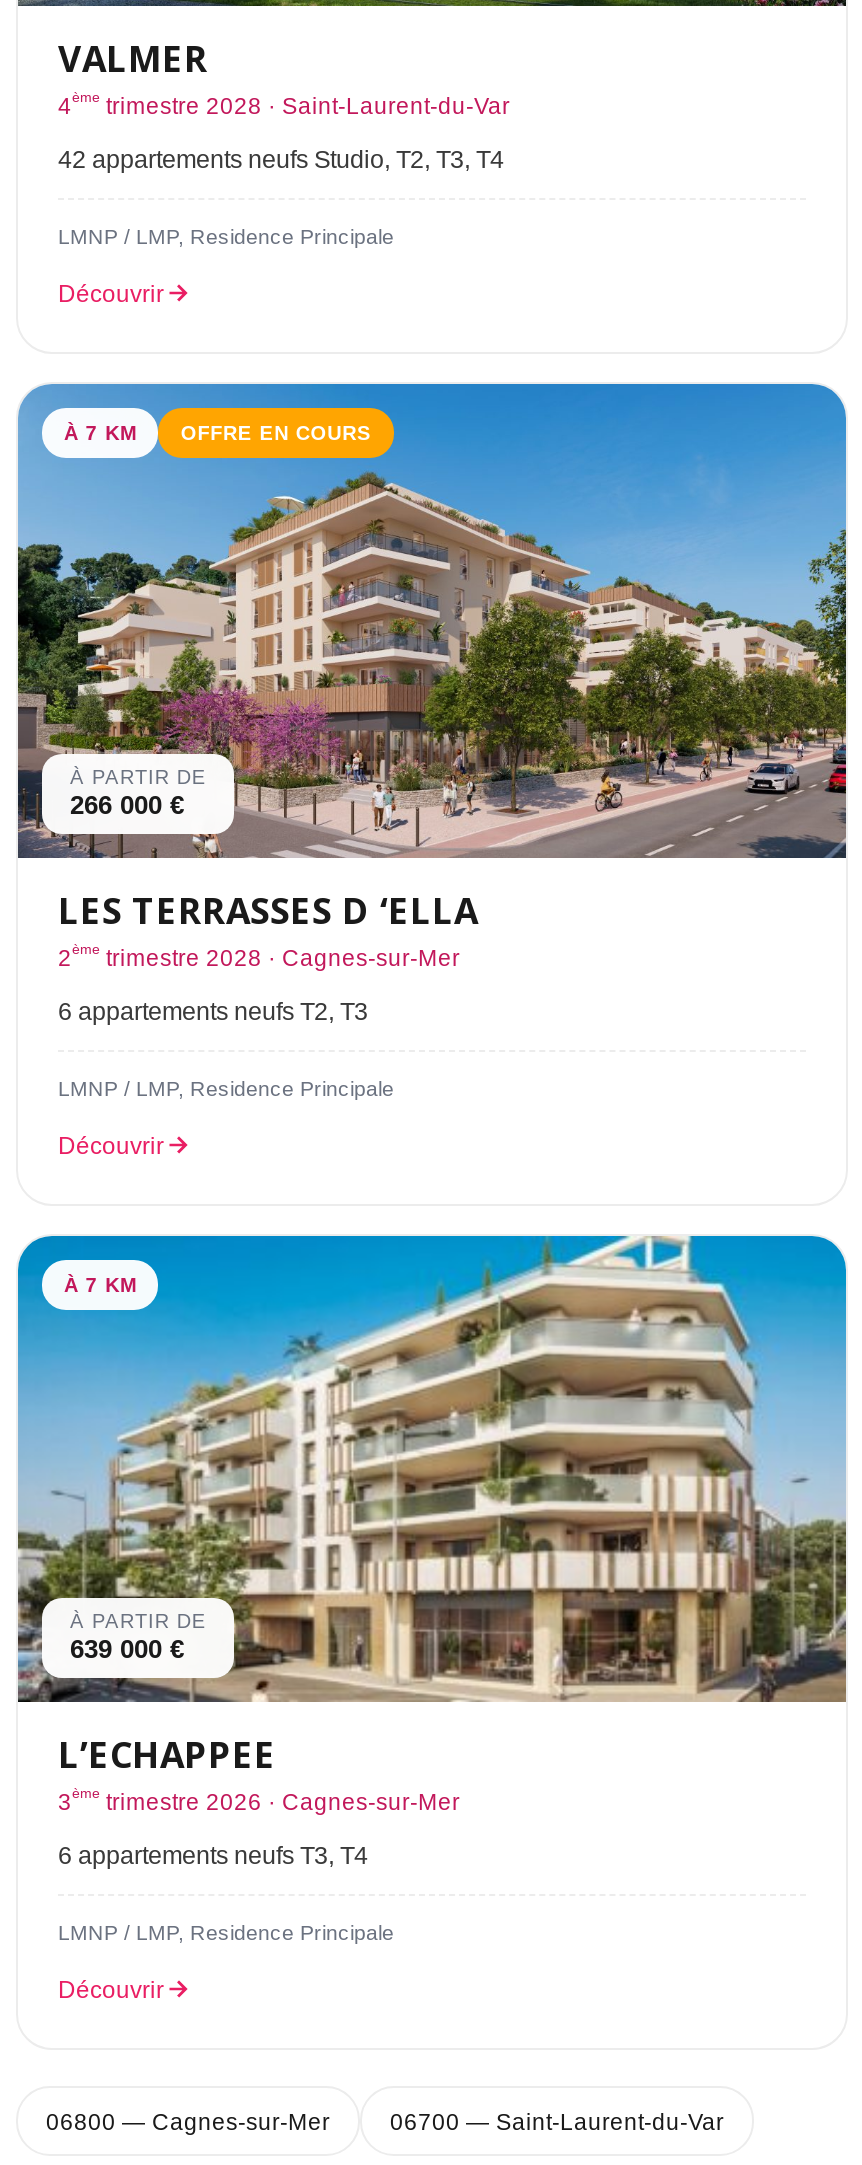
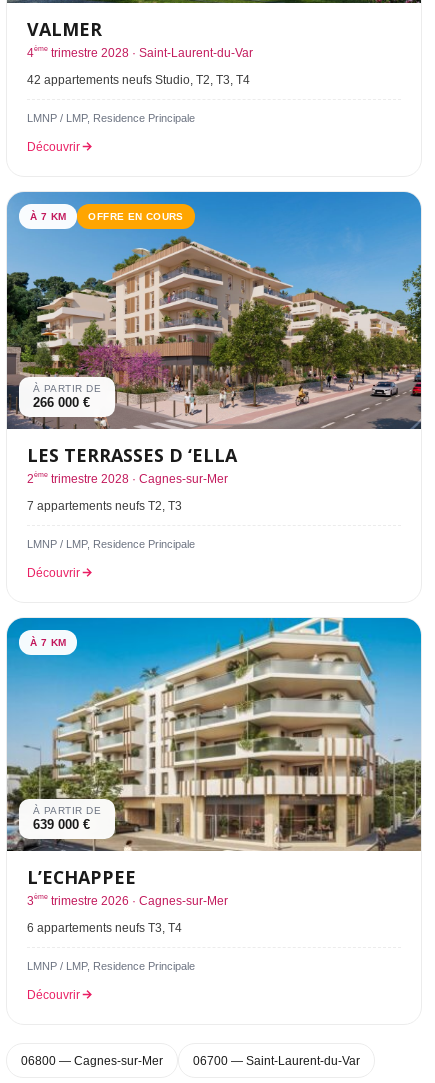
- 6 appartements neufs T2, T3
+ 7 appartements neufs T2, T3
